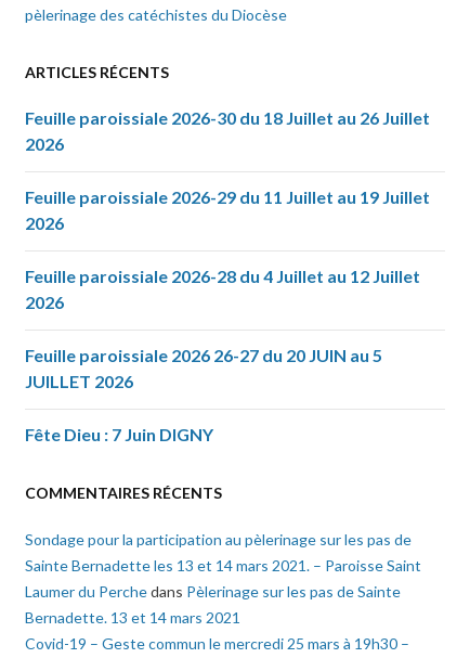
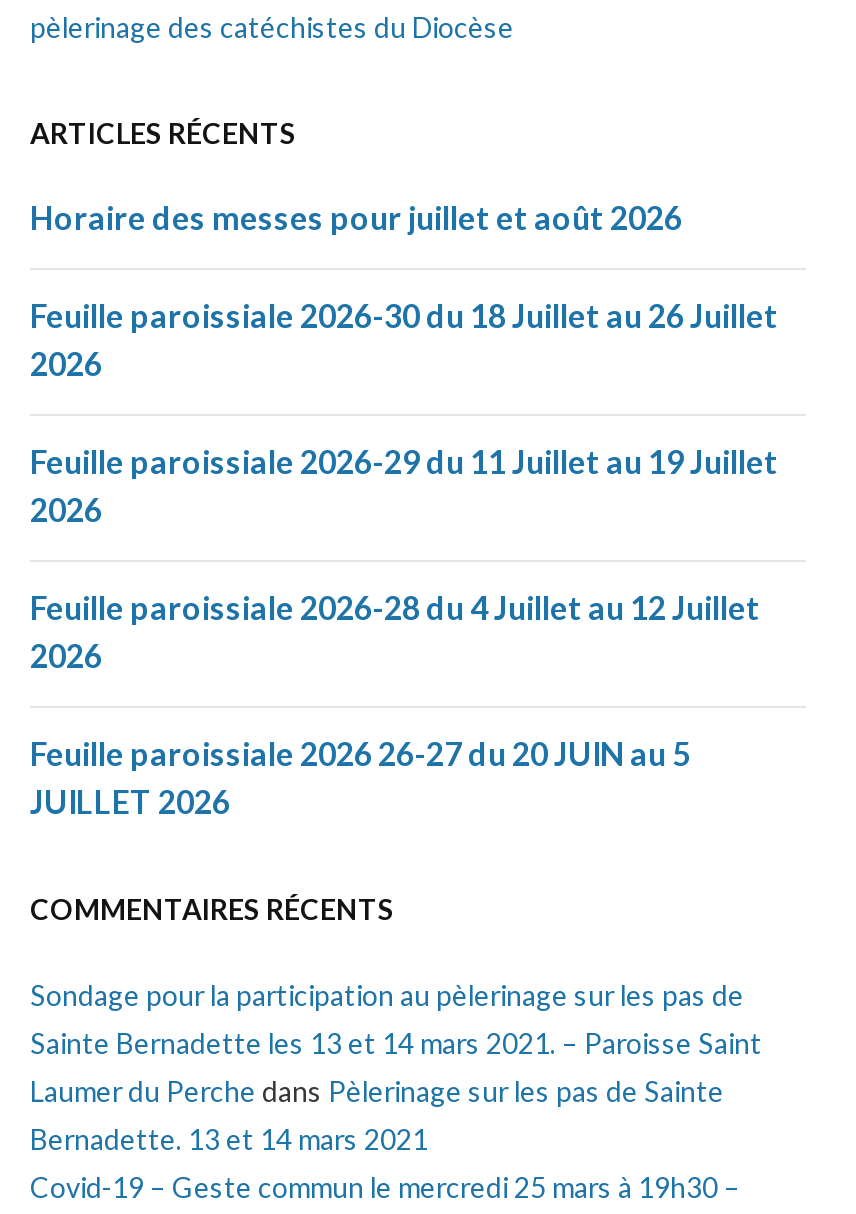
+ Horaire des messes pour juillet et août 2026

moved down: Feuille paroissiale 2026-30 du 18 Juillet au 26 Juillet | 2026 | Feuille paroissiale 2026-29 du 11 Juillet au 19 Juillet | 2026 | Feuille paroissiale 2026-28 du 4 Juillet au 12 Juillet | 2026 | Feuille paroissiale 2026 26-27 du 20 JUIN au 5 | JUILLET 2026

- Fête Dieu : 7 Juin DIGNY
